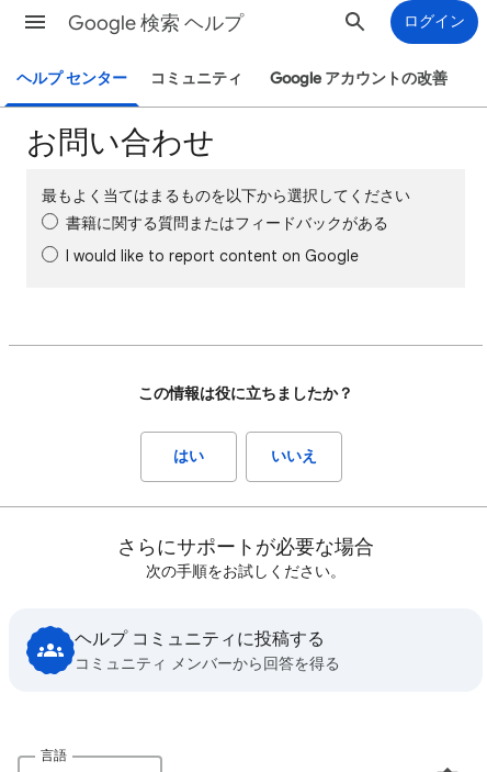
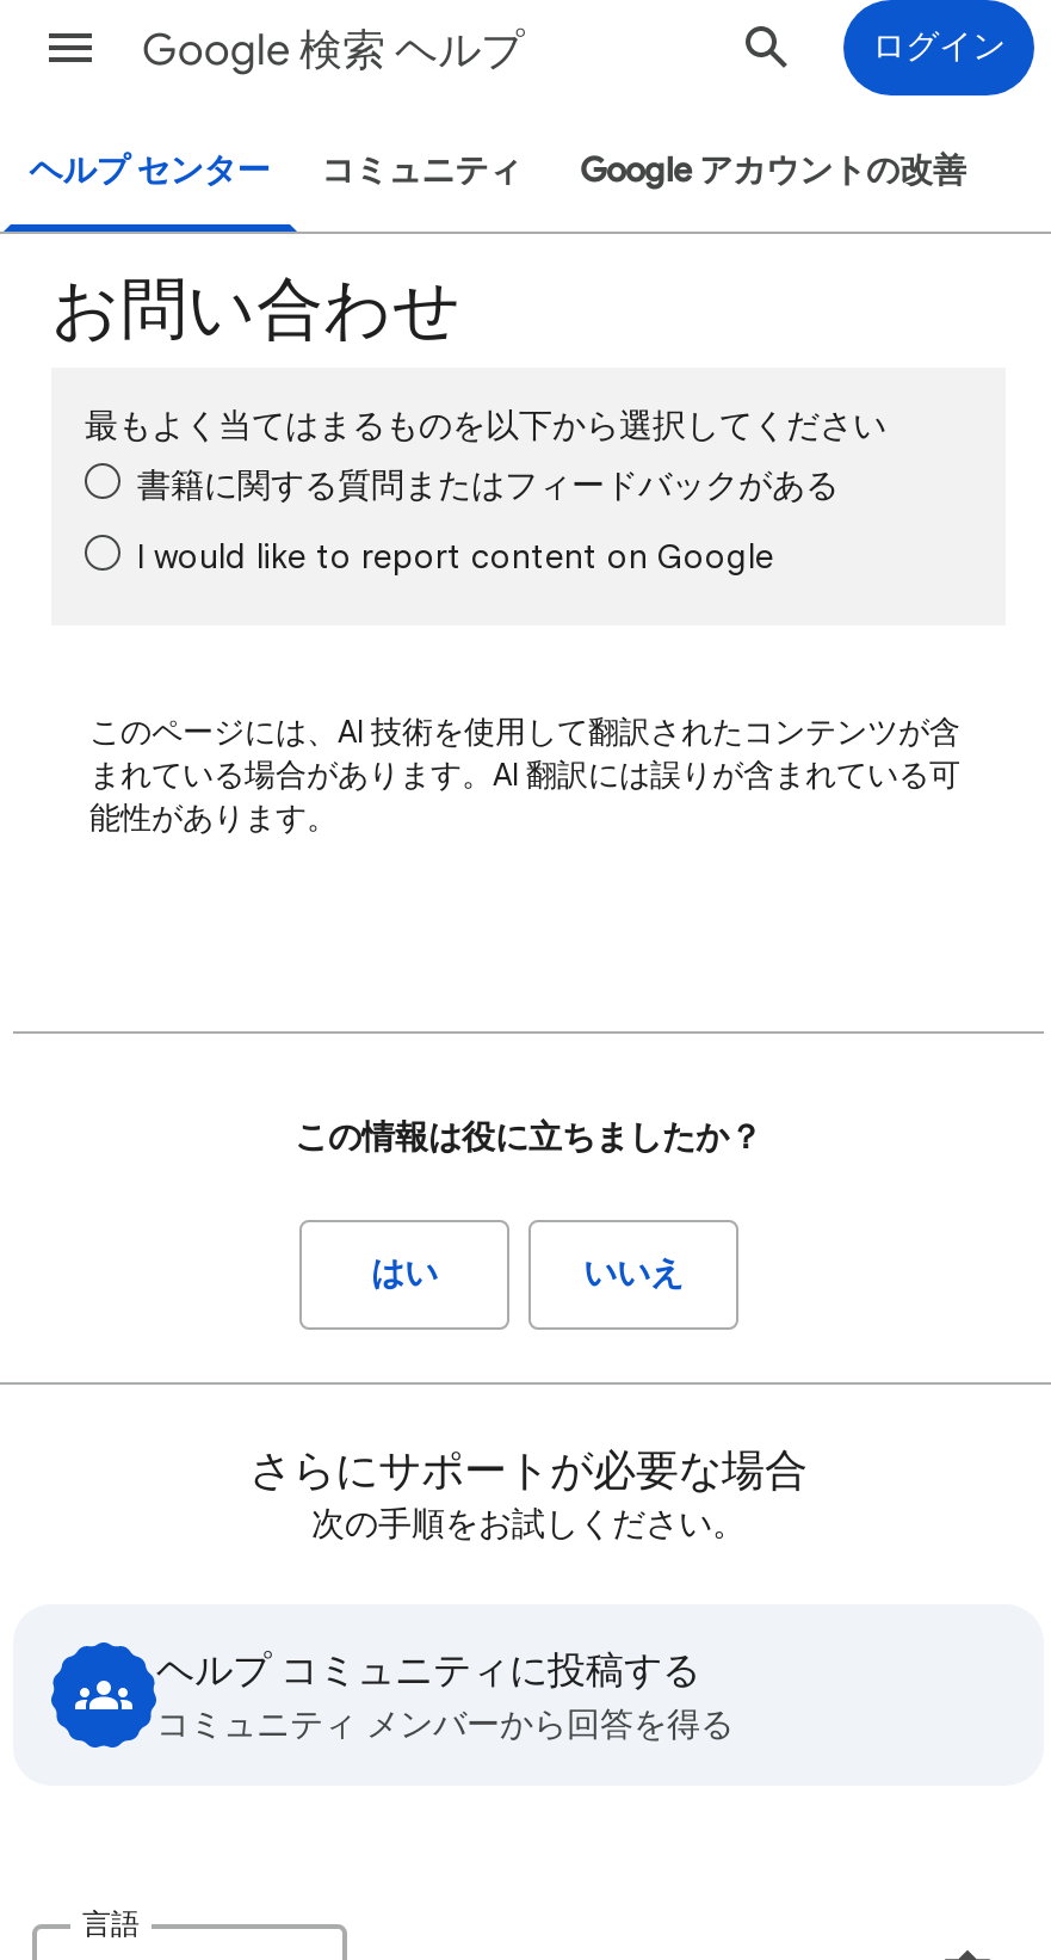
+ このページには、AI 技術を使用して翻訳されたコンテンツが含
+ まれている場合があります。AI 翻訳には誤りが含まれている可
+ 能性があります。
